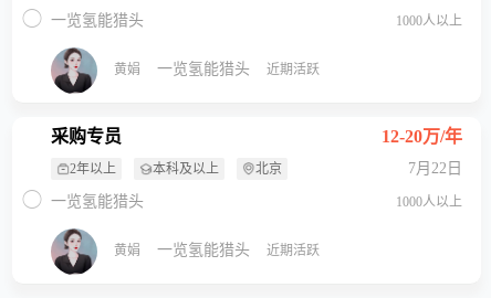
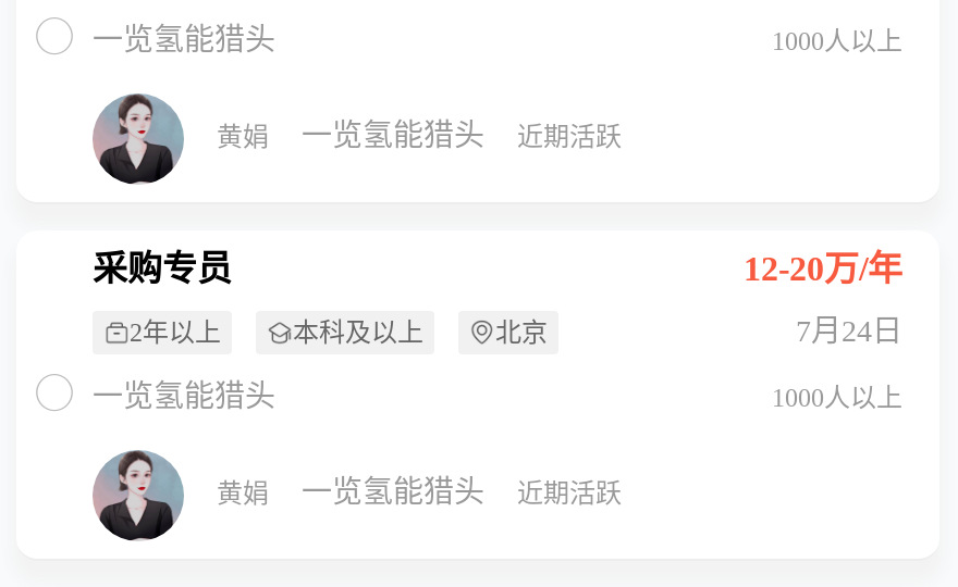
- 7月22日
+ 7月24日
